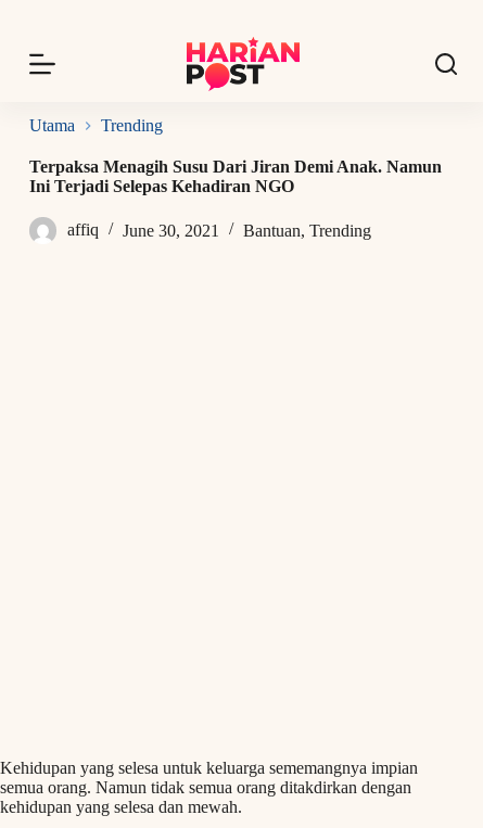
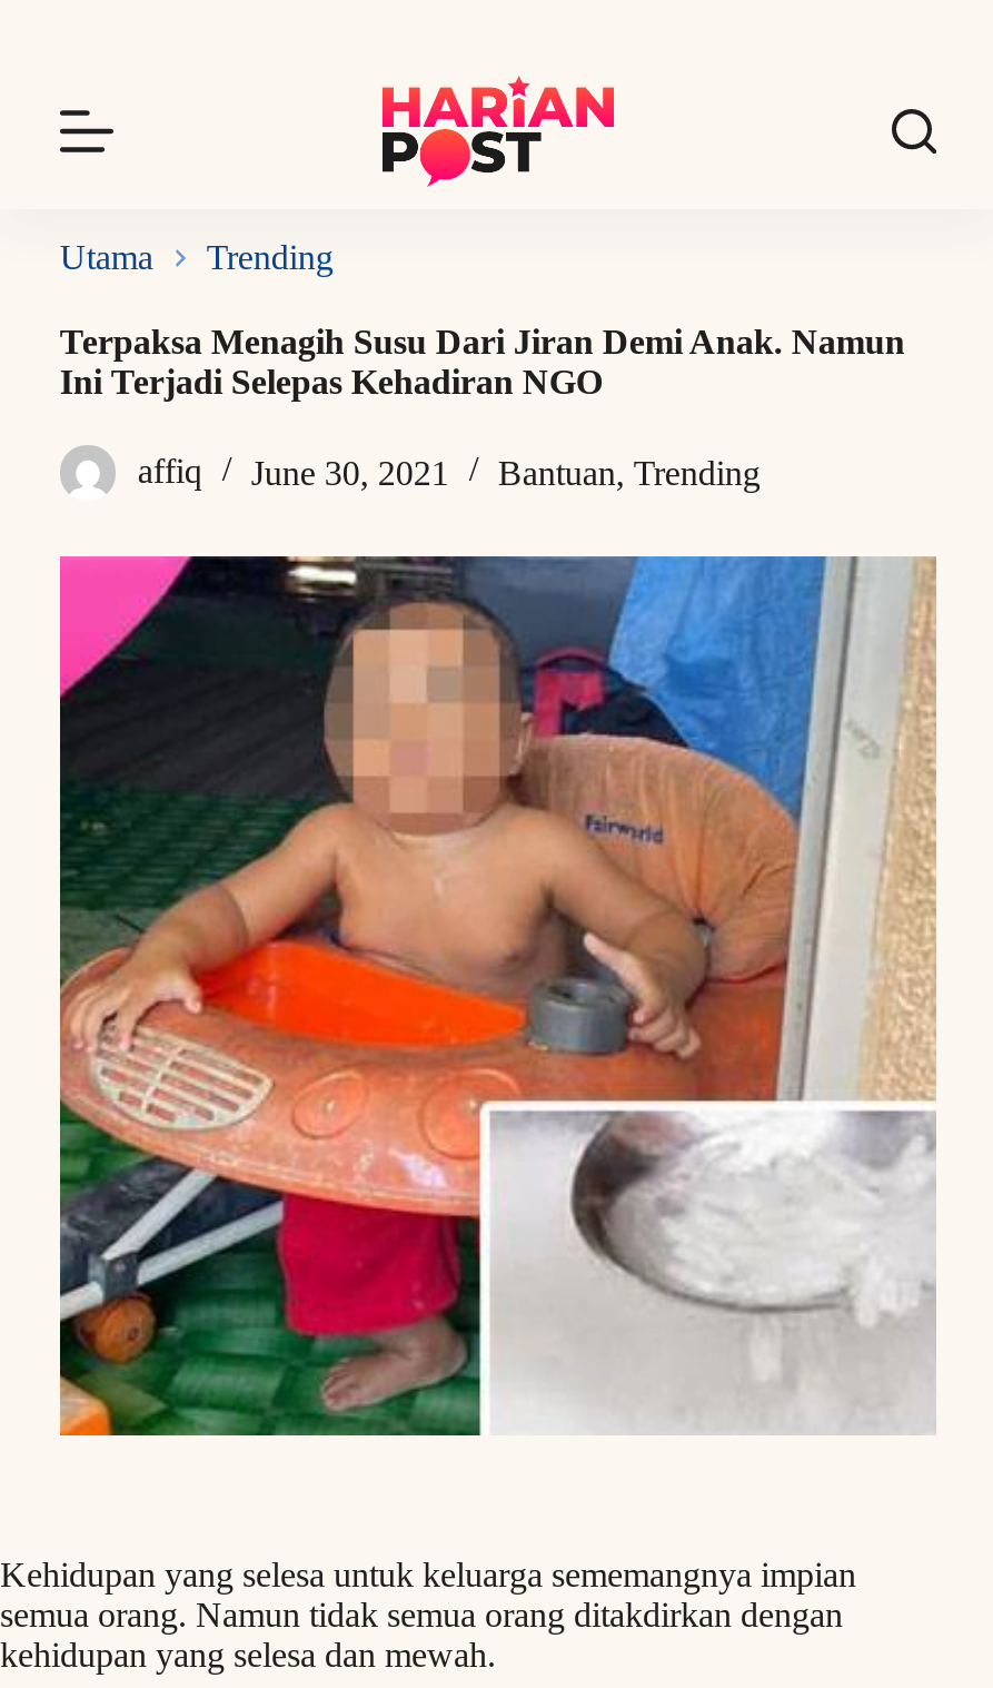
+ [image]
